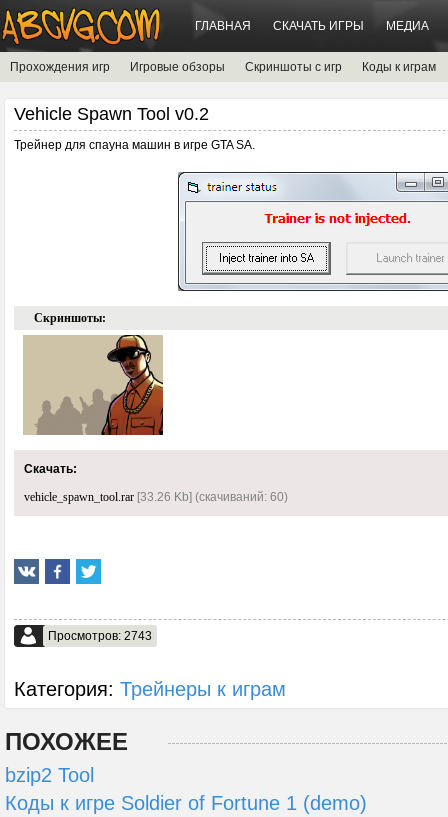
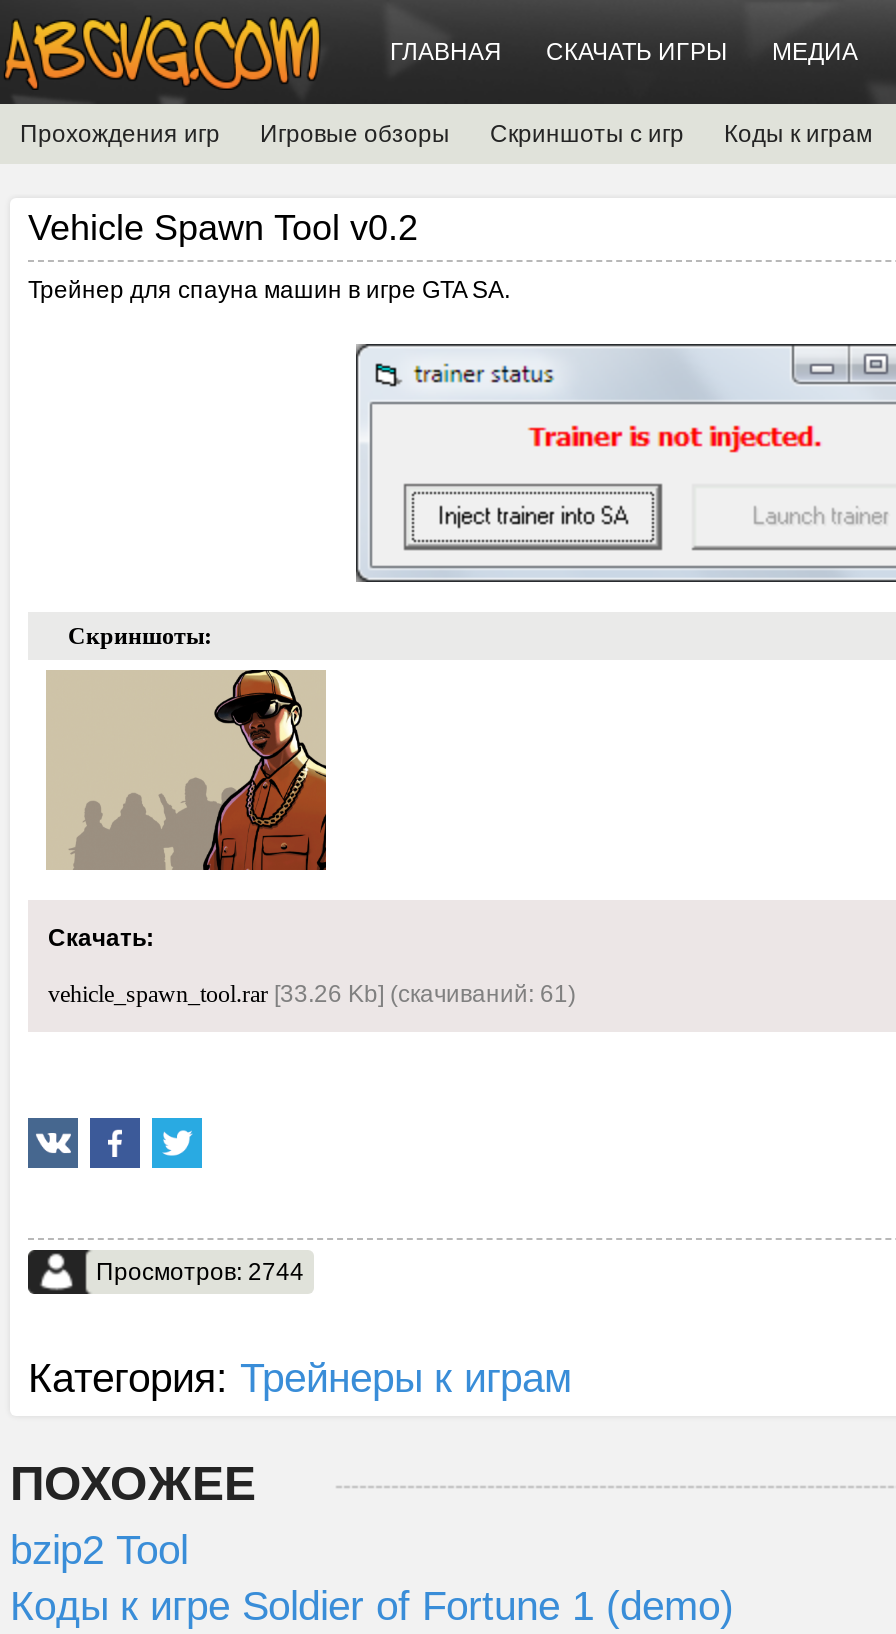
- vehicle_spawn_tool.rar [33.26 Kb] (cкачиваний: 60)
+ vehicle_spawn_tool.rar [33.26 Kb] (cкачиваний: 61)

- Просмотров: 2743
+ Просмотров: 2744
